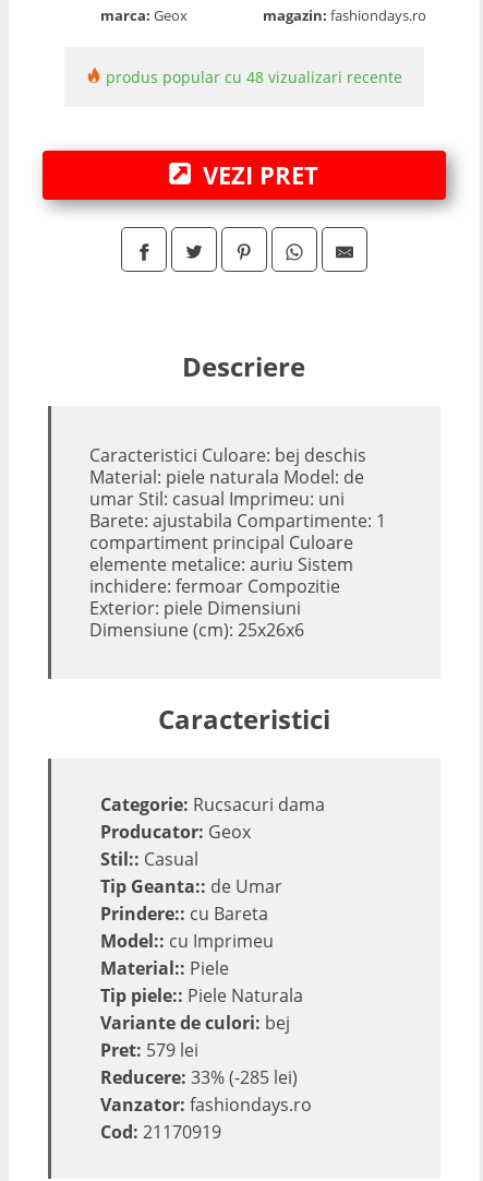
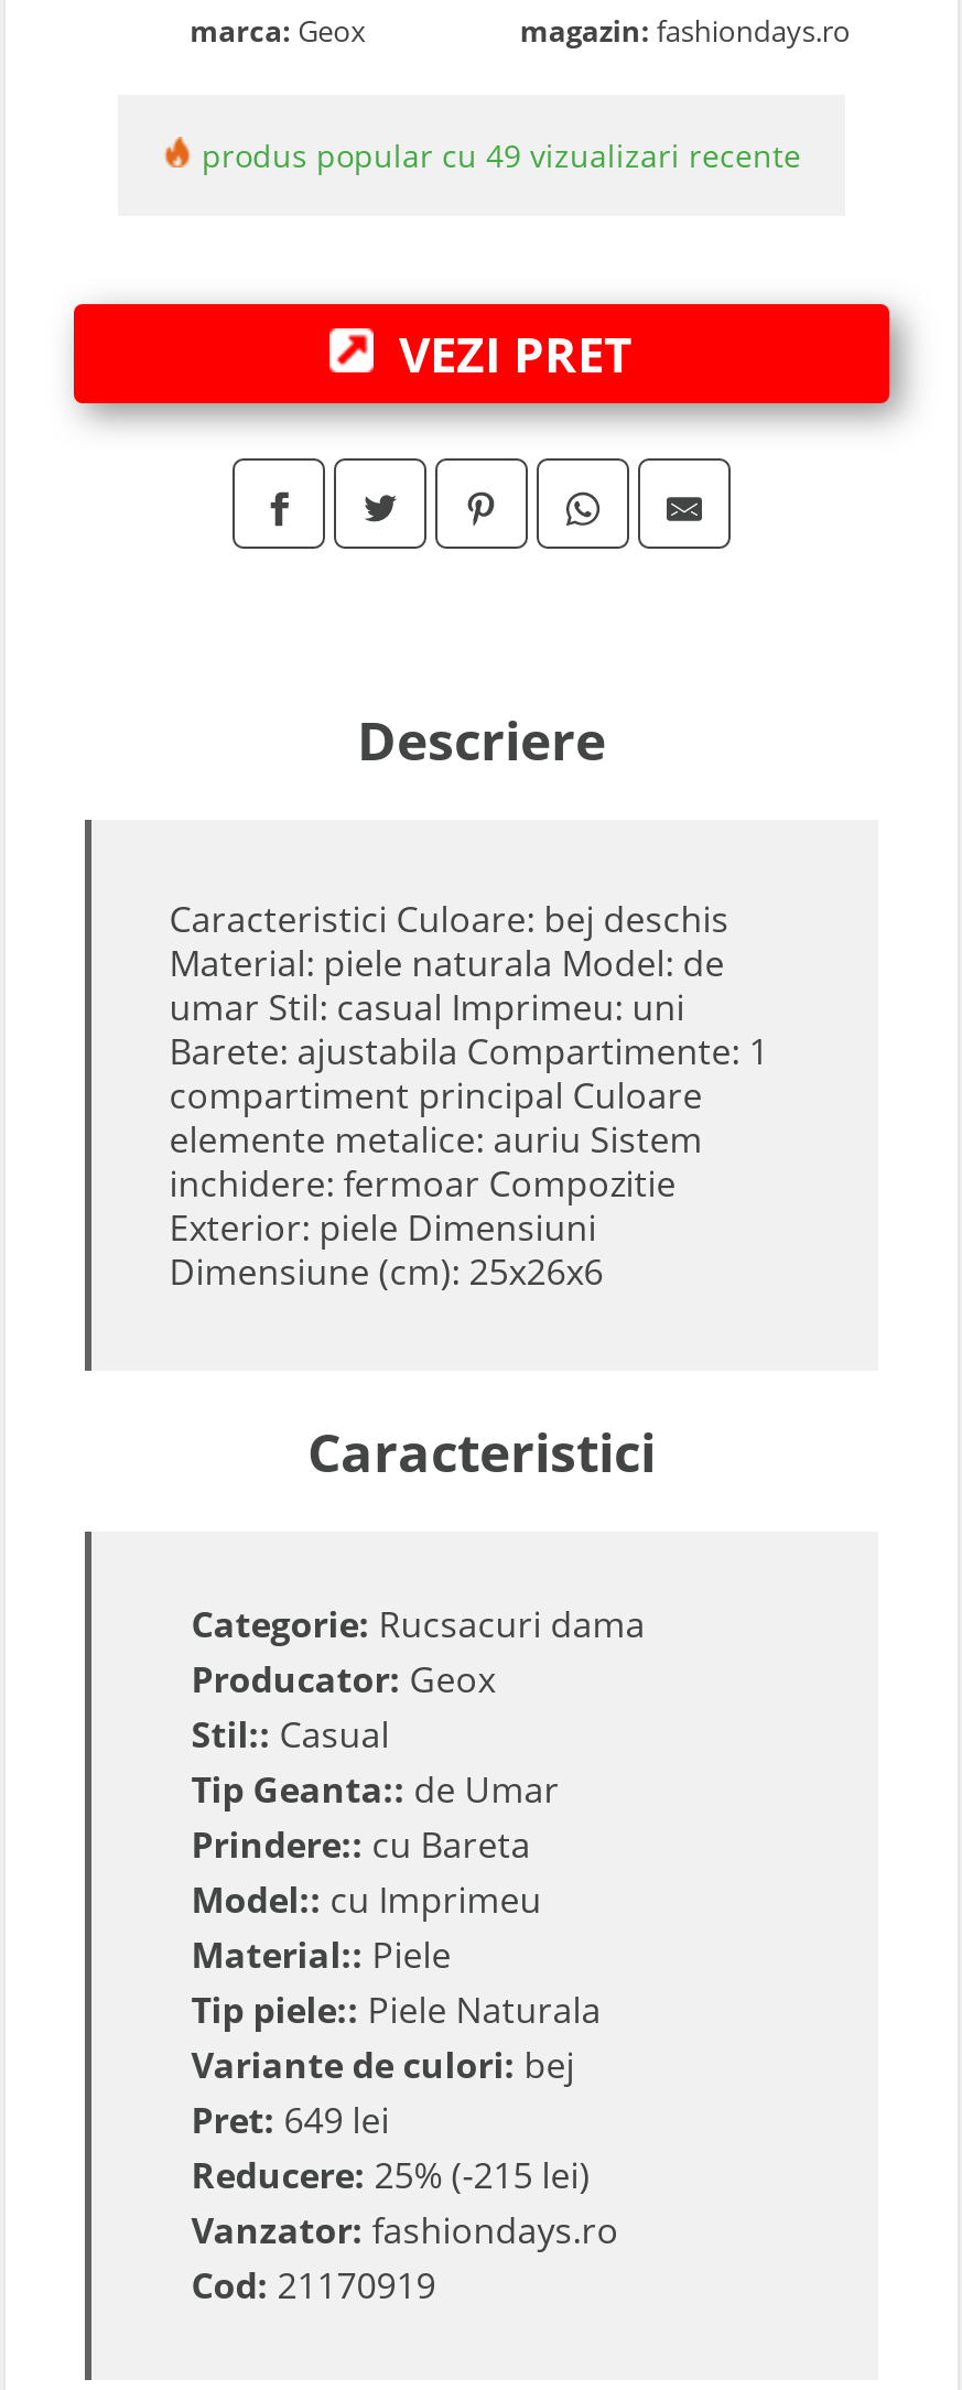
- produs popular cu 48 vizualizari recente
+ produs popular cu 49 vizualizari recente

- Pret: 579 lei
+ Pret: 649 lei

- Reducere: 33% (-285 lei)
+ Reducere: 25% (-215 lei)
